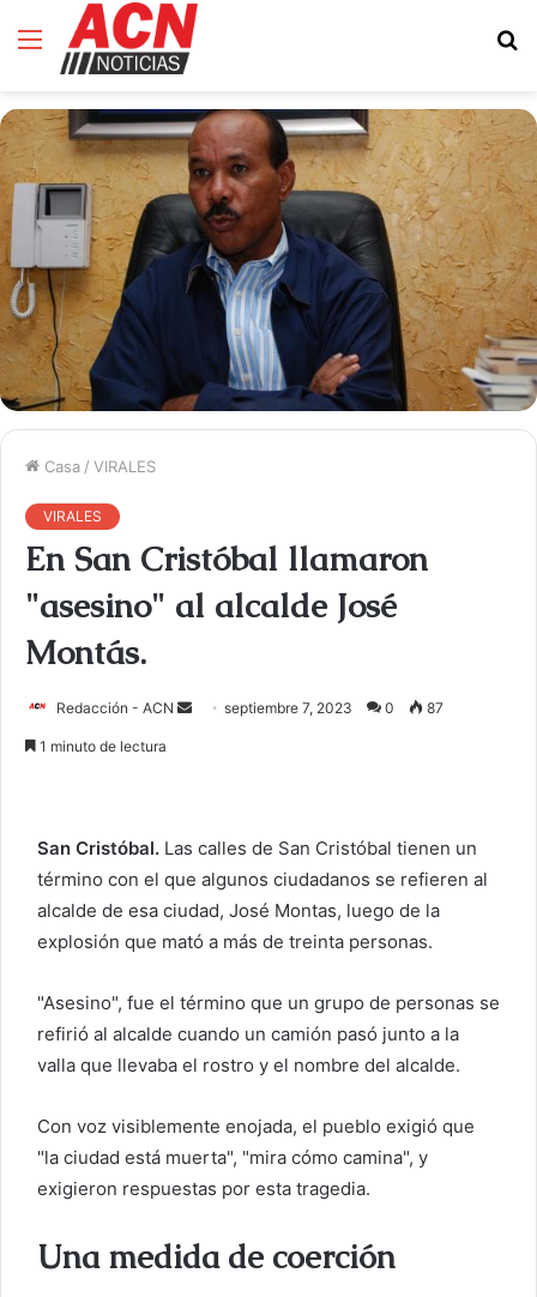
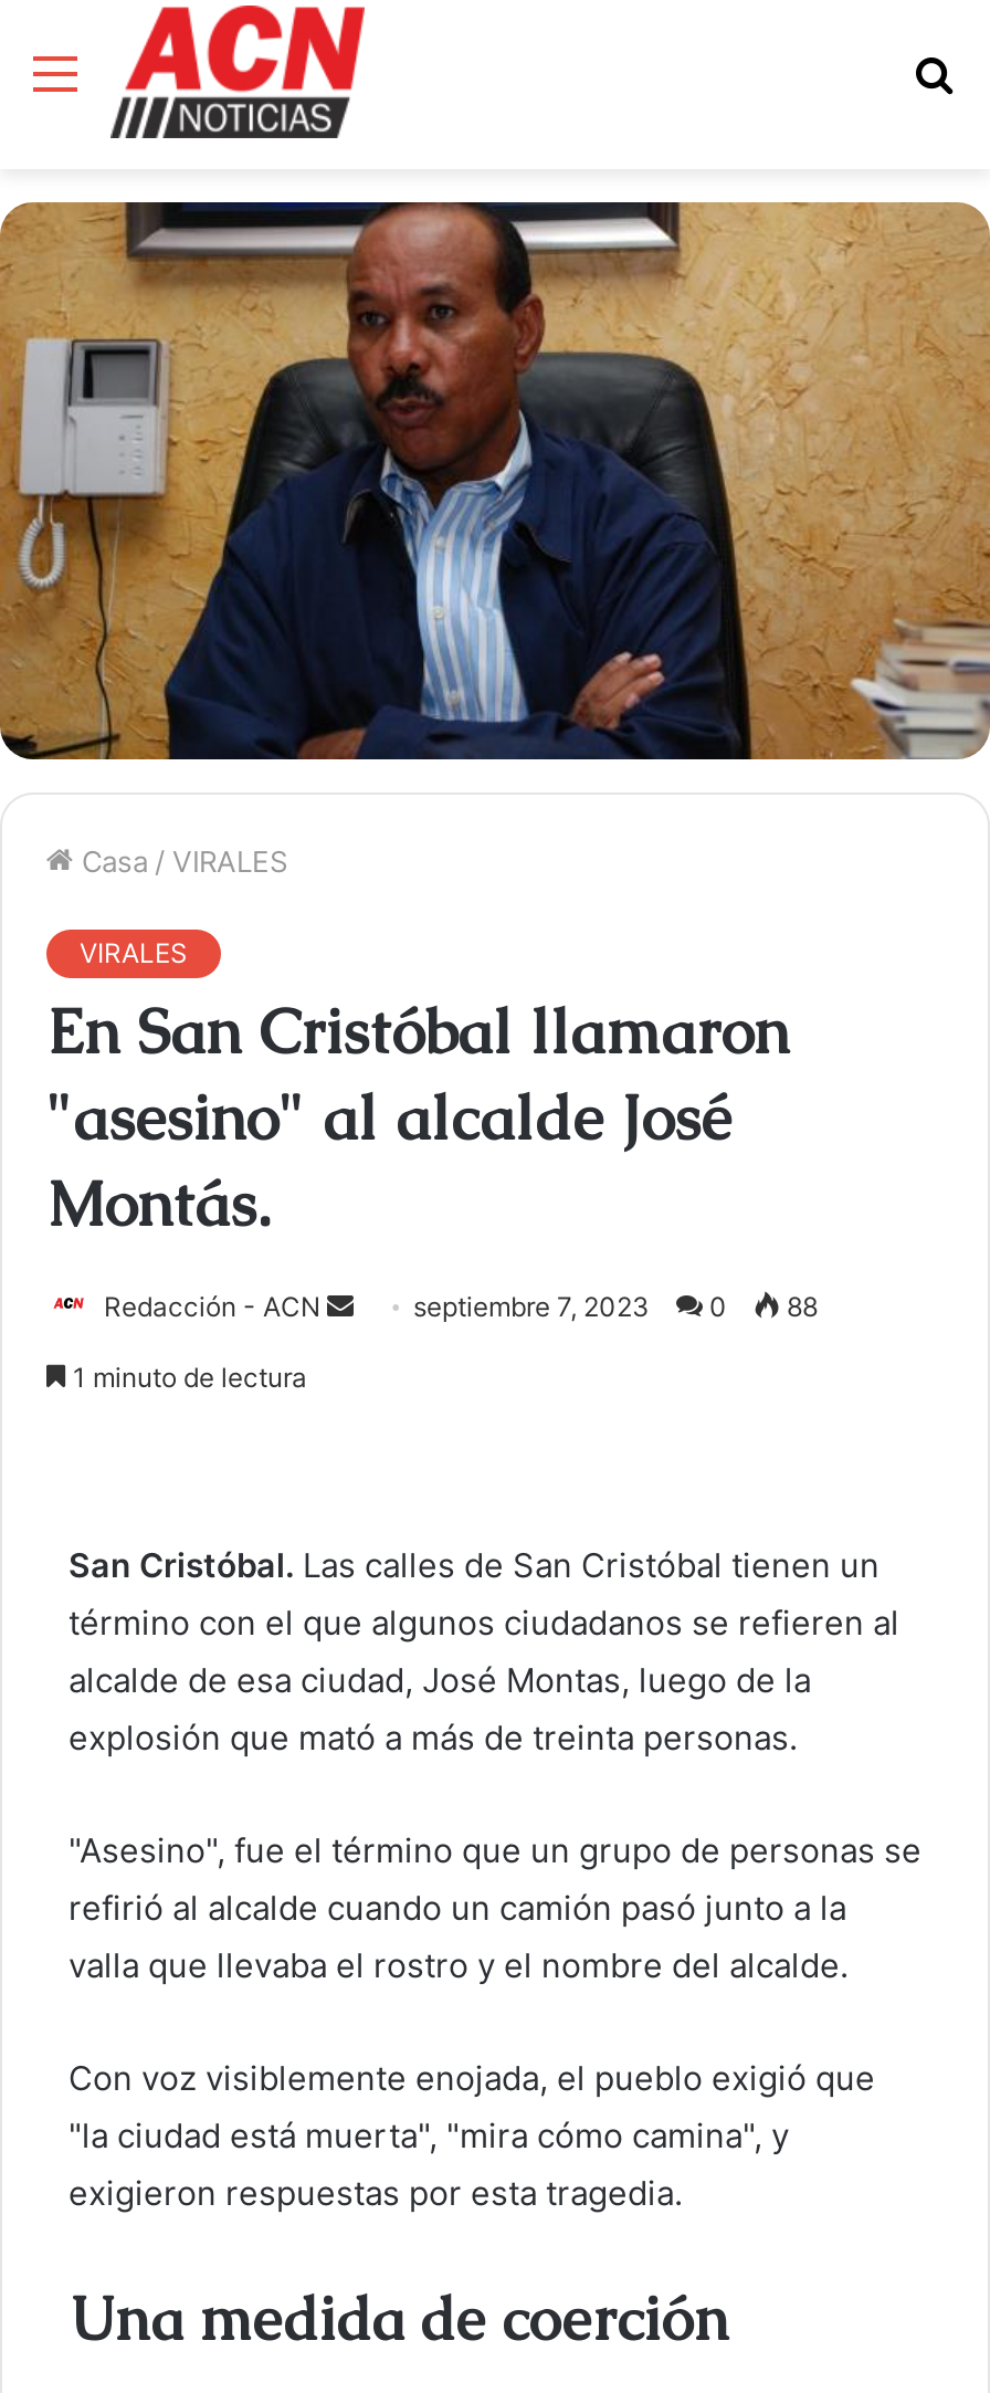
- 87
+ 88
